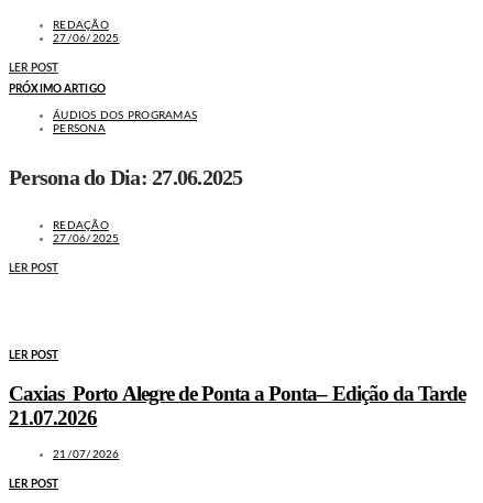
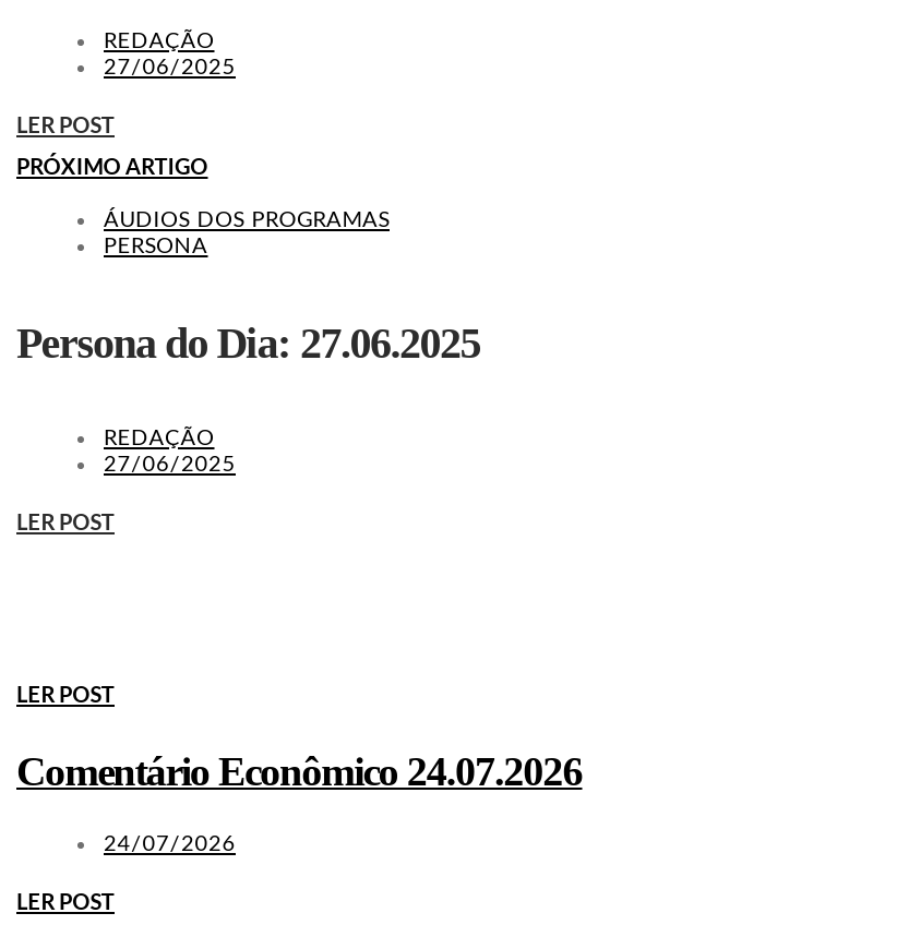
- Caxias Porto Alegre de Ponta a Ponta– Edição da Tarde
- 21.07.2026
+ Comentário Econômico 24.07.2026

- 21/07/2026
+ 24/07/2026
